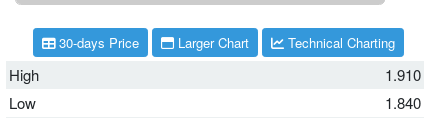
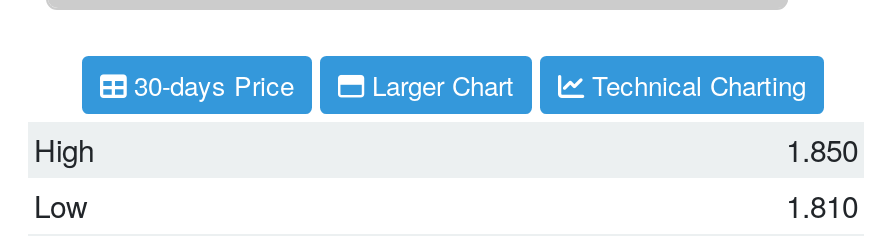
- 1.910
+ 1.850

- 1.840
+ 1.810
